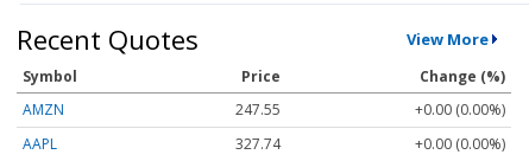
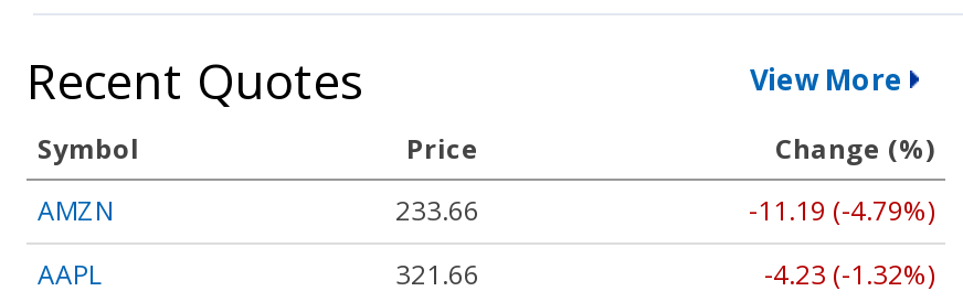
- 247.55
+ 233.66

- +0.00 (0.00%)
+ -11.19 (-4.79%)

- 327.74
+ 321.66

- +0.00 (0.00%)
+ -4.23 (-1.32%)
